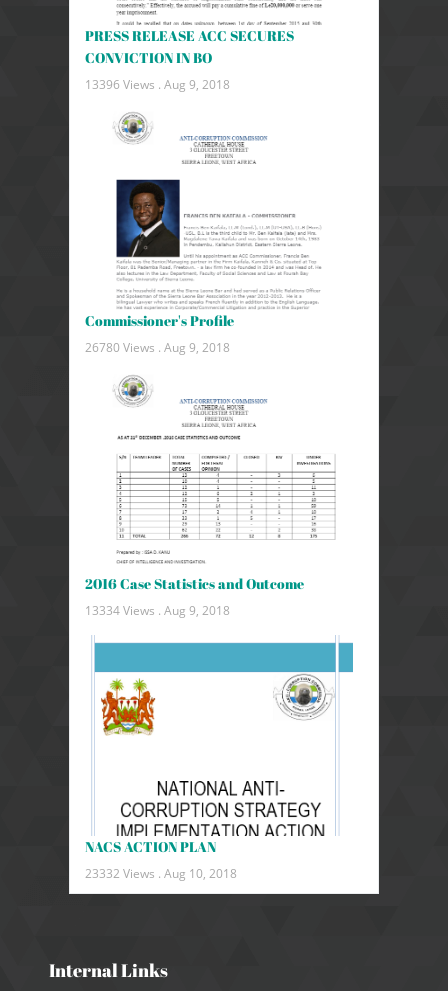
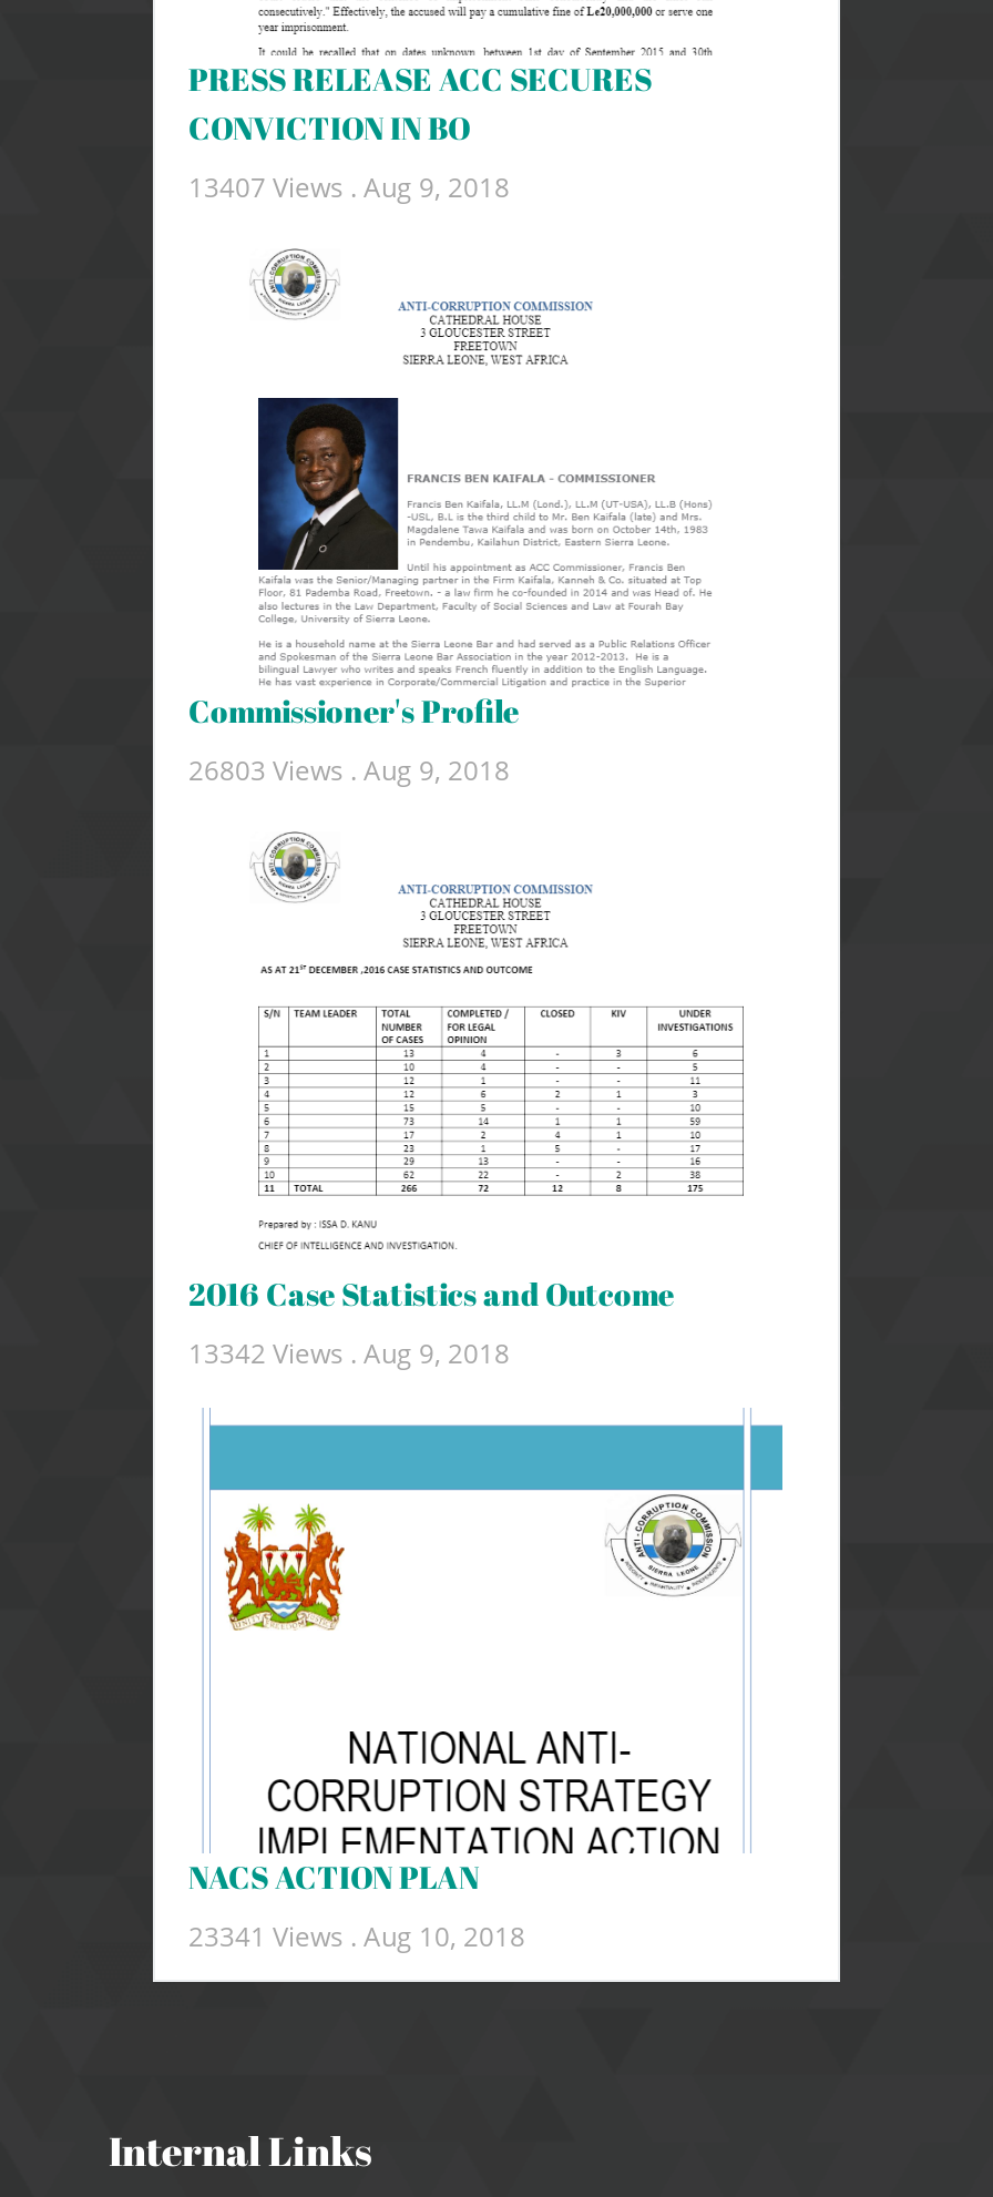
- 13396 Views . Aug 9, 2018
+ 13407 Views . Aug 9, 2018

- 26780 Views . Aug 9, 2018
+ 26803 Views . Aug 9, 2018

- 13334 Views . Aug 9, 2018
+ 13342 Views . Aug 9, 2018

- 23332 Views . Aug 10, 2018
+ 23341 Views . Aug 10, 2018
